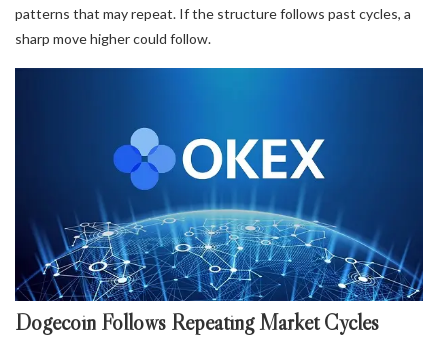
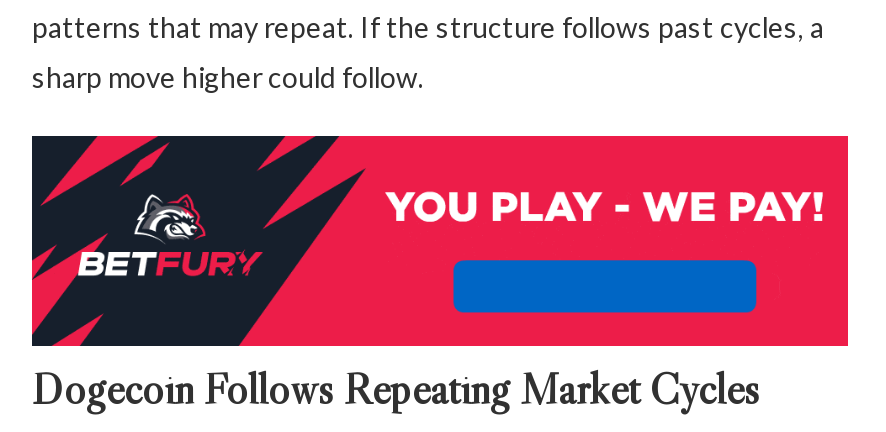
- [image]
+ [image]
